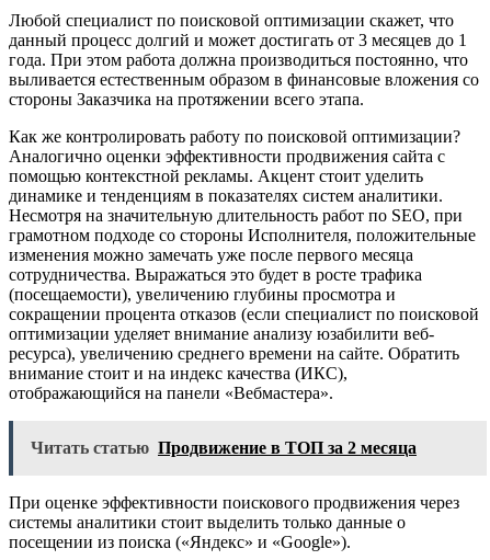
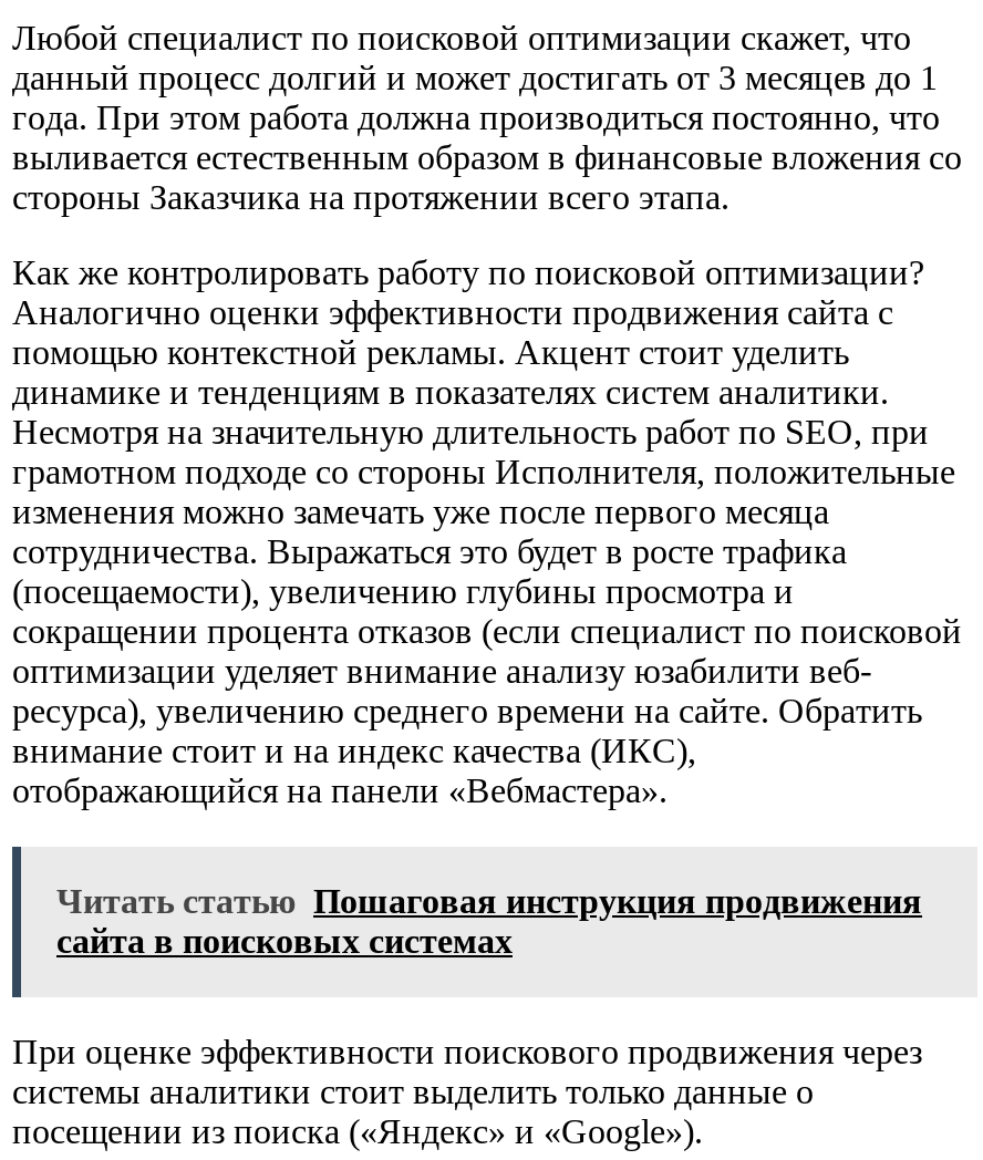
- Читать статью Продвижение в ТОП за 2 месяца
+ Читать статью Пошаговая инструкция продвижения
+ сайта в поисковых системах
